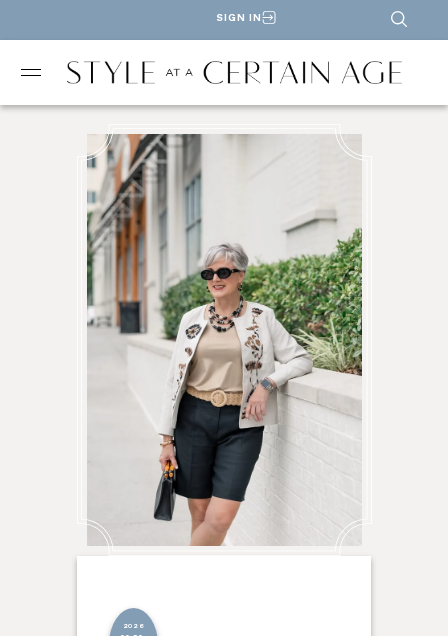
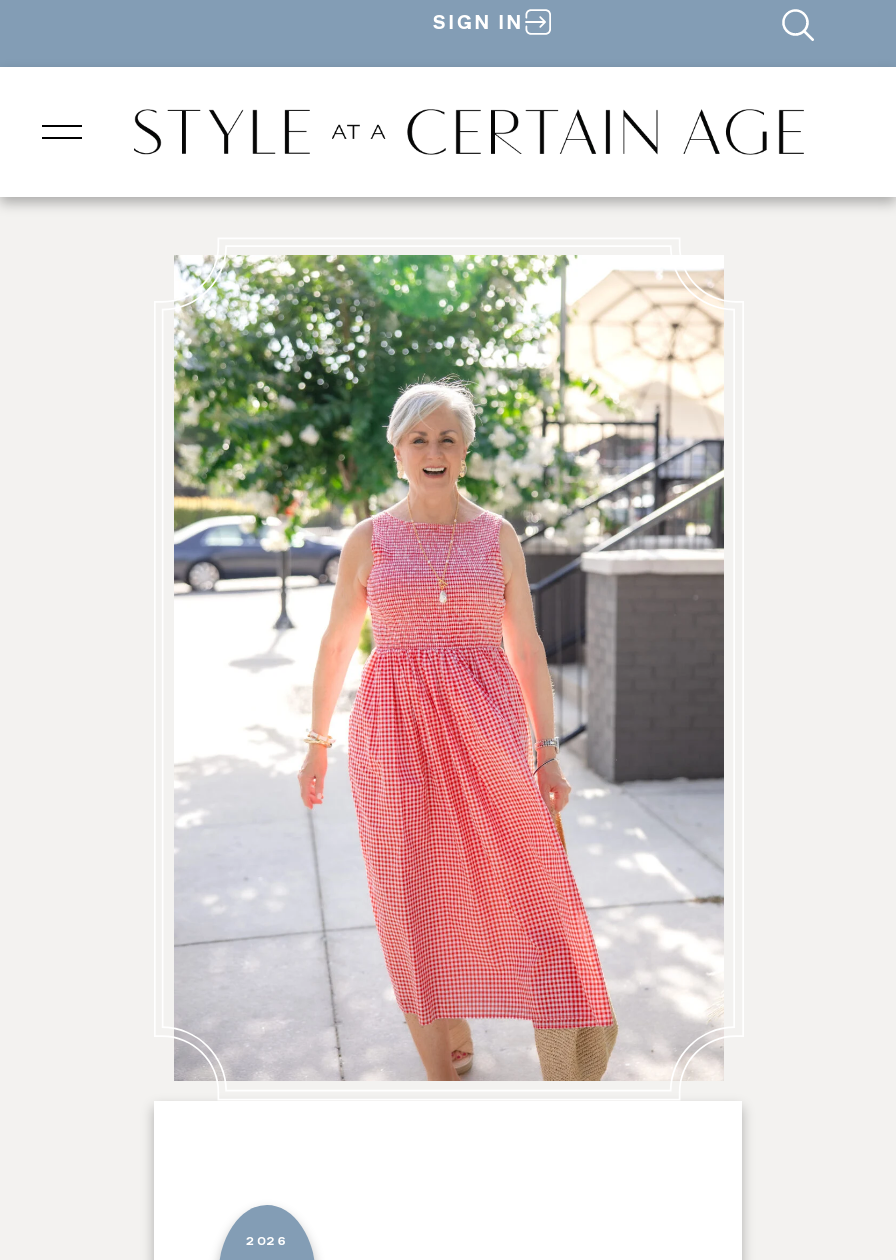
- [image]
+ [image]
